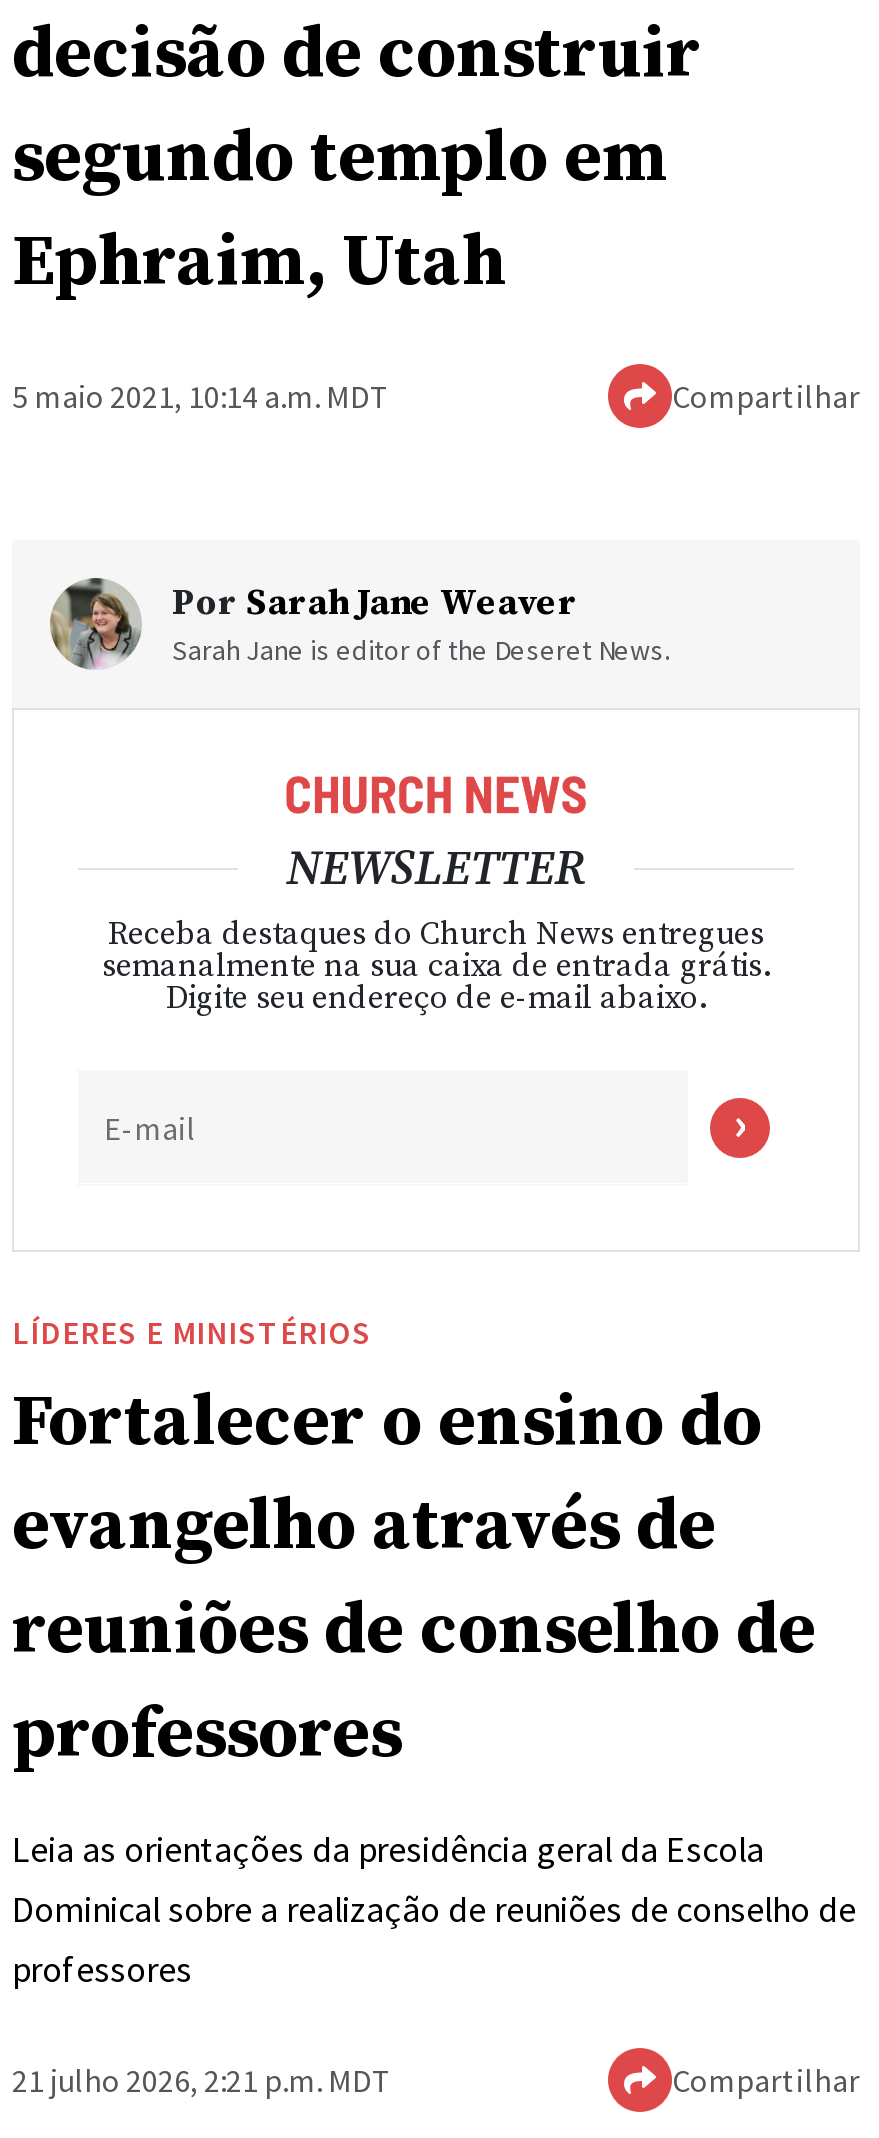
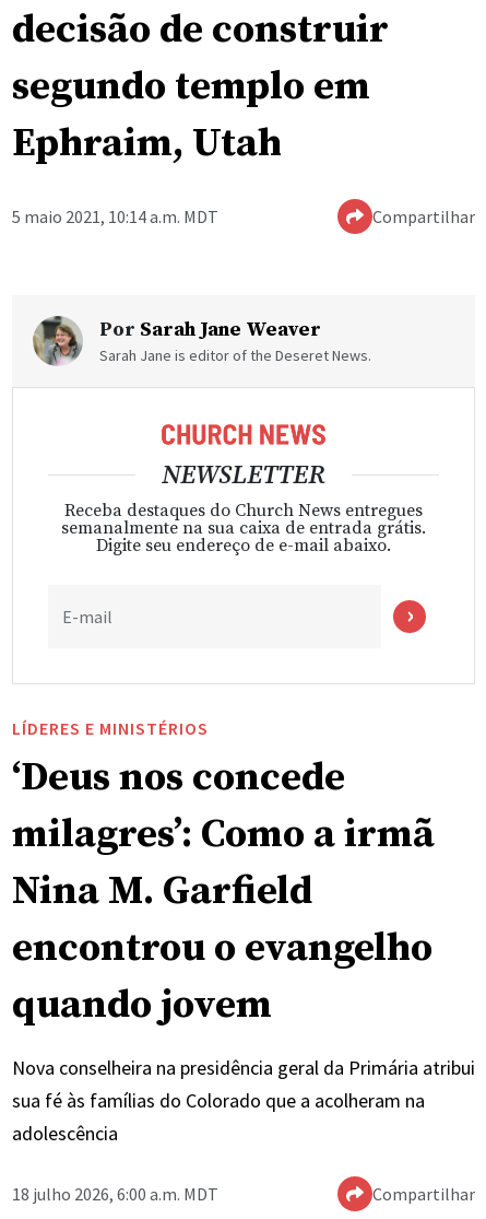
- Fortalecer o ensino do
- evangelho através de
- reuniões de conselho de
- professores
+ ‘Deus nos concede
+ milagres’: Como a irmã
+ Nina M. Garfield
+ encontrou o evangelho
+ quando jovem

- Leia as orientações da presidência geral da Escola
- Dominical sobre a realização de reuniões de conselho de
- professores
+ Nova conselheira na presidência geral da Primária atribui
+ sua fé às famílias do Colorado que a acolheram na
+ adolescência

- 21 julho 2026, 2:21 p.m. MDT
+ 18 julho 2026, 6:00 a.m. MDT
